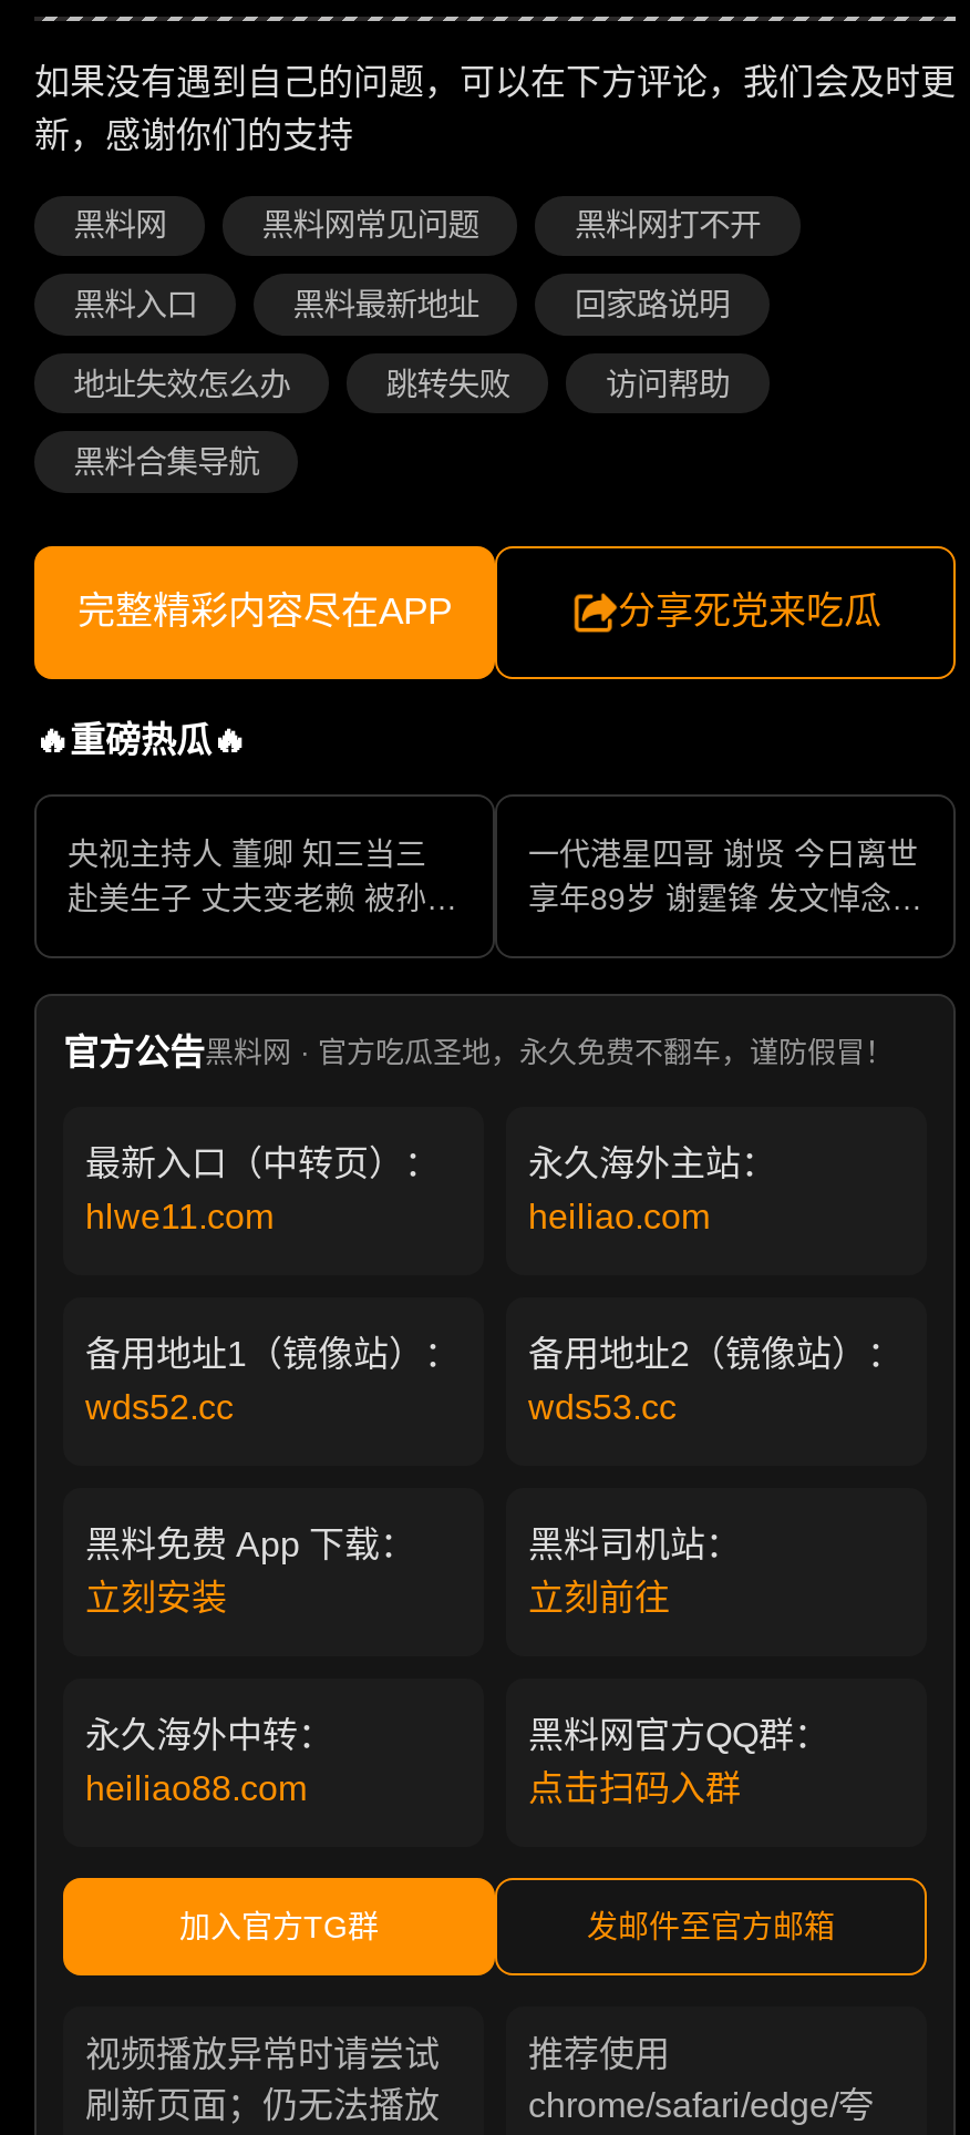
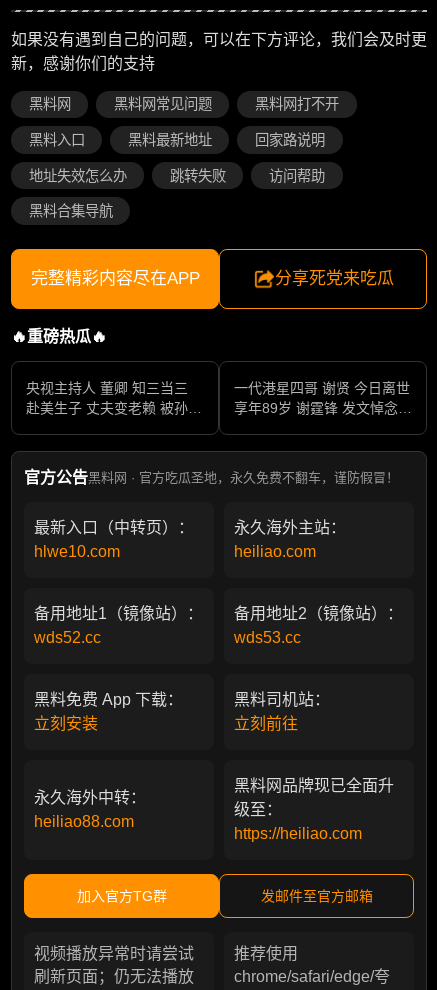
- hlwe11.com
+ hlwe10.com

- 黑料网官方QQ群：
- 点击扫码入群
+ 黑料网品牌现已全面升
+ 级至：
+ https://heiliao.com
